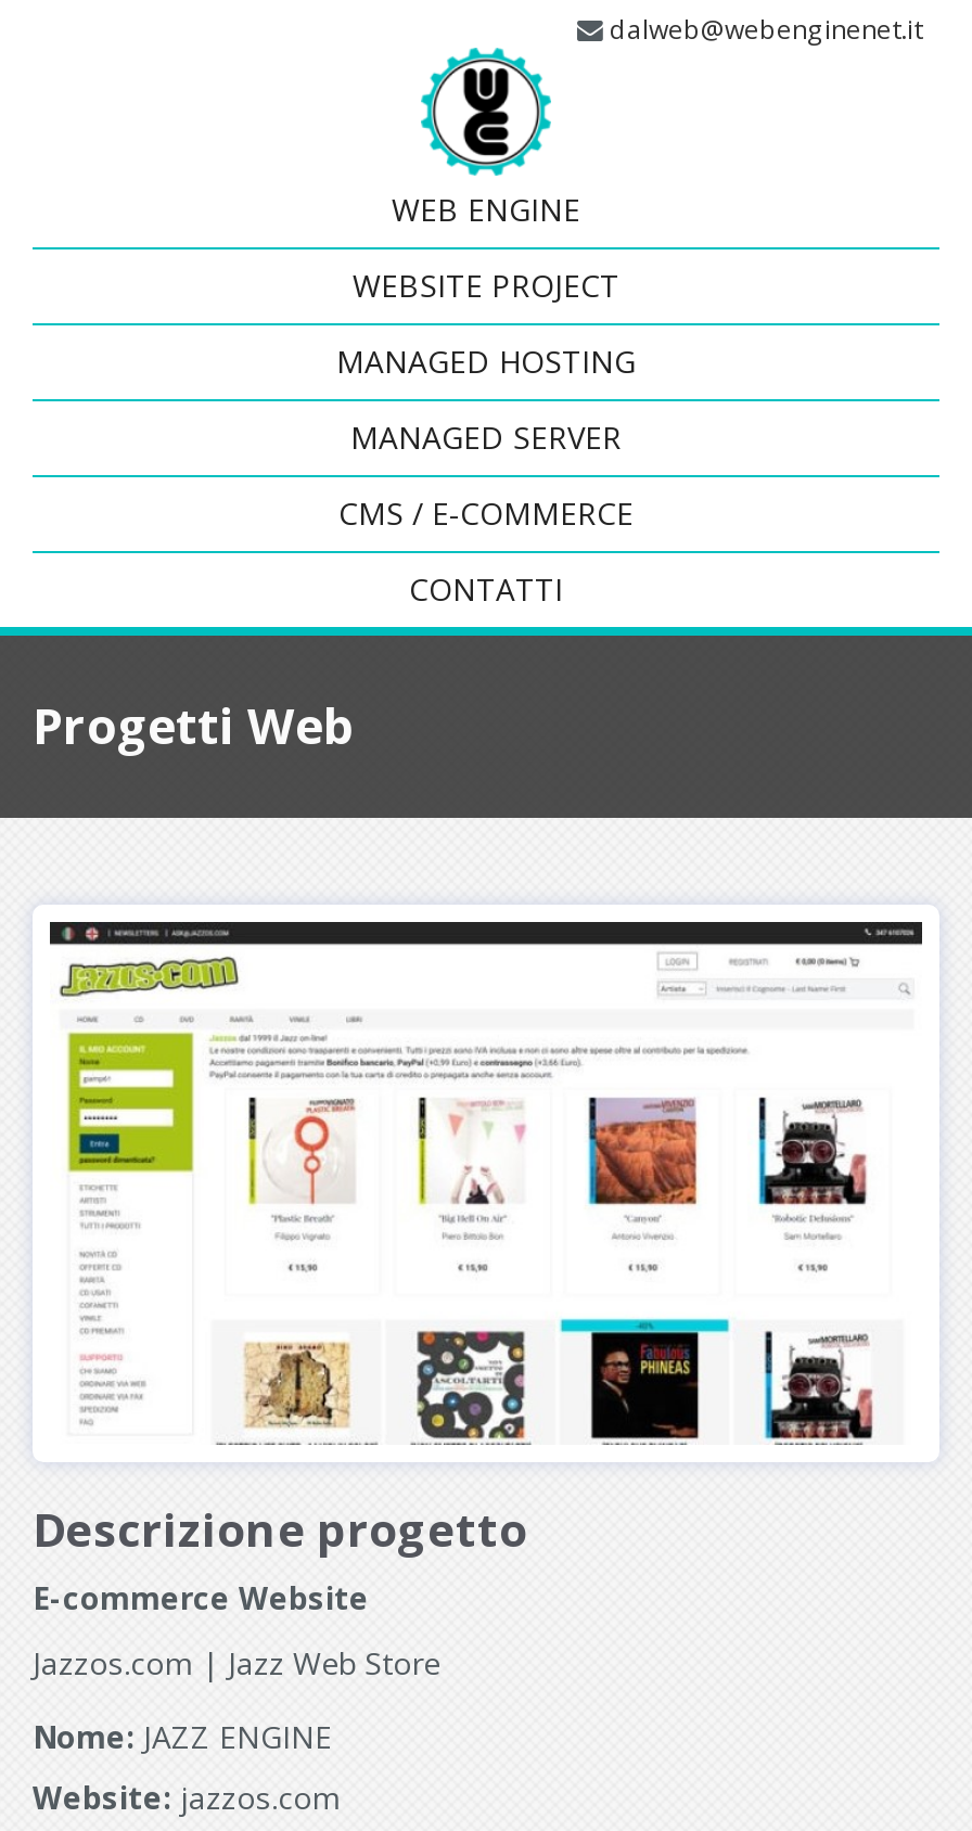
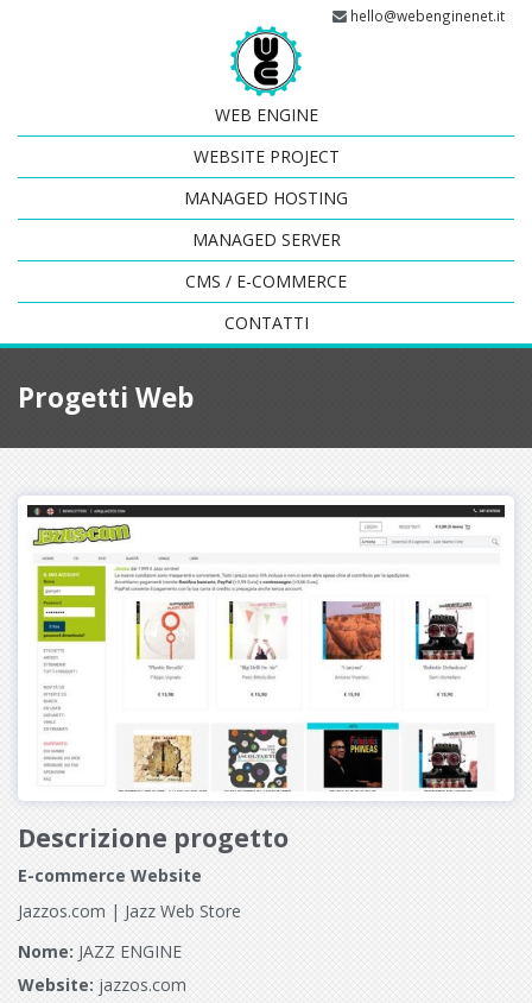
- dalweb@webenginenet.it
+ hello@webenginenet.it
